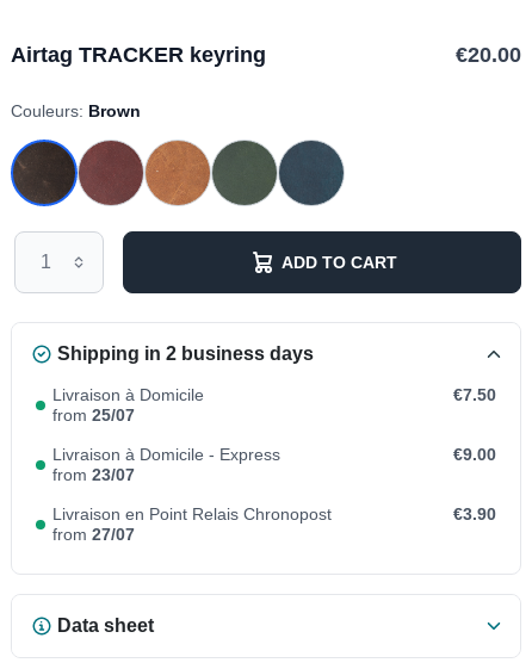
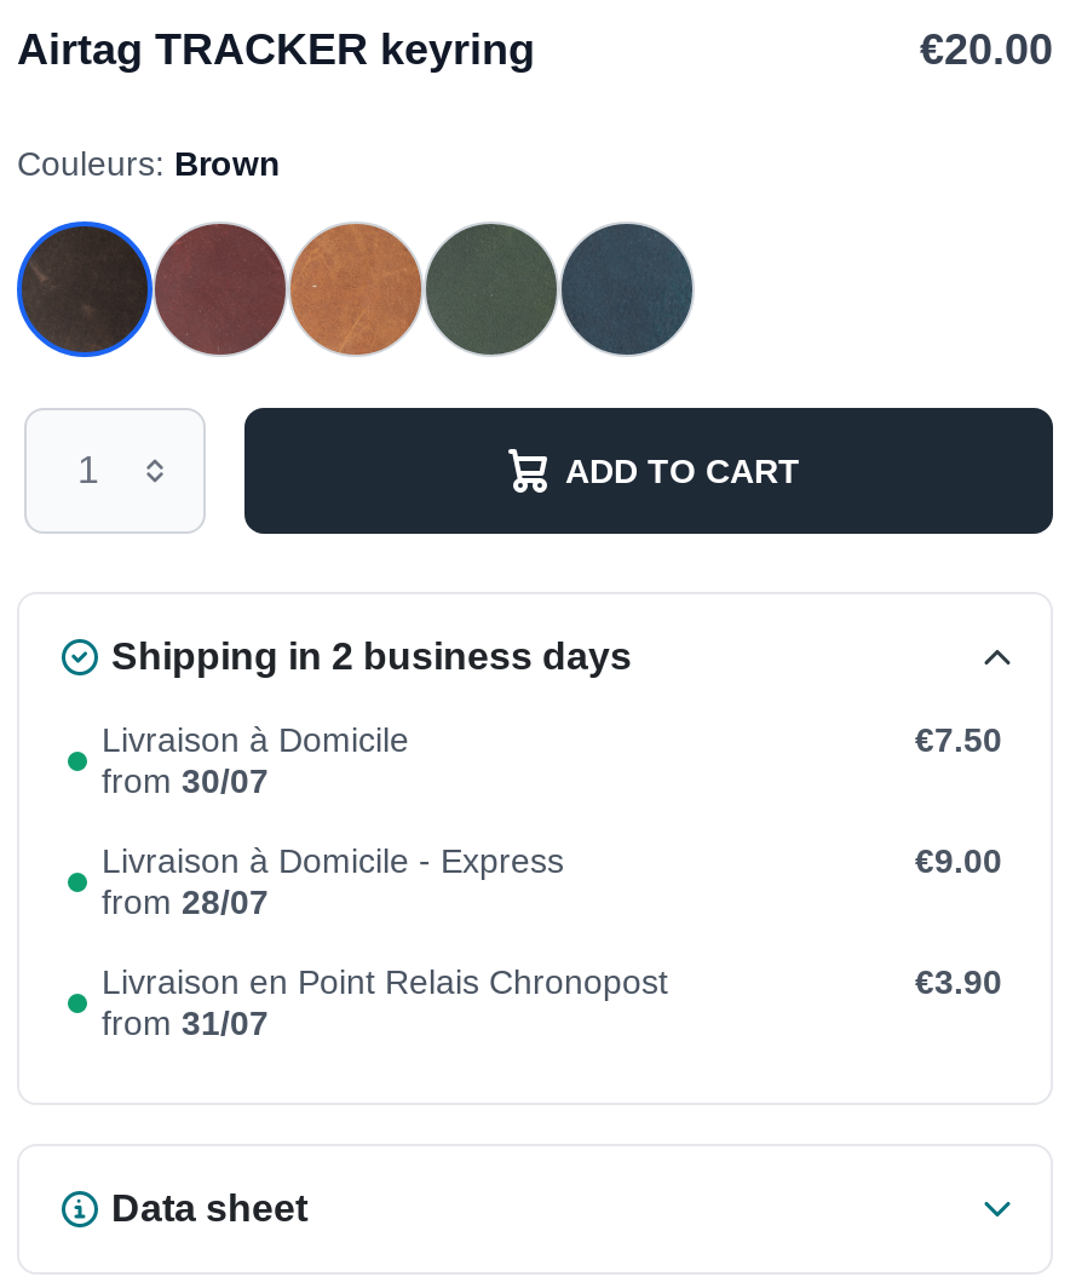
- from 25/07
+ from 30/07

- from 23/07
+ from 28/07

- from 27/07
+ from 31/07
